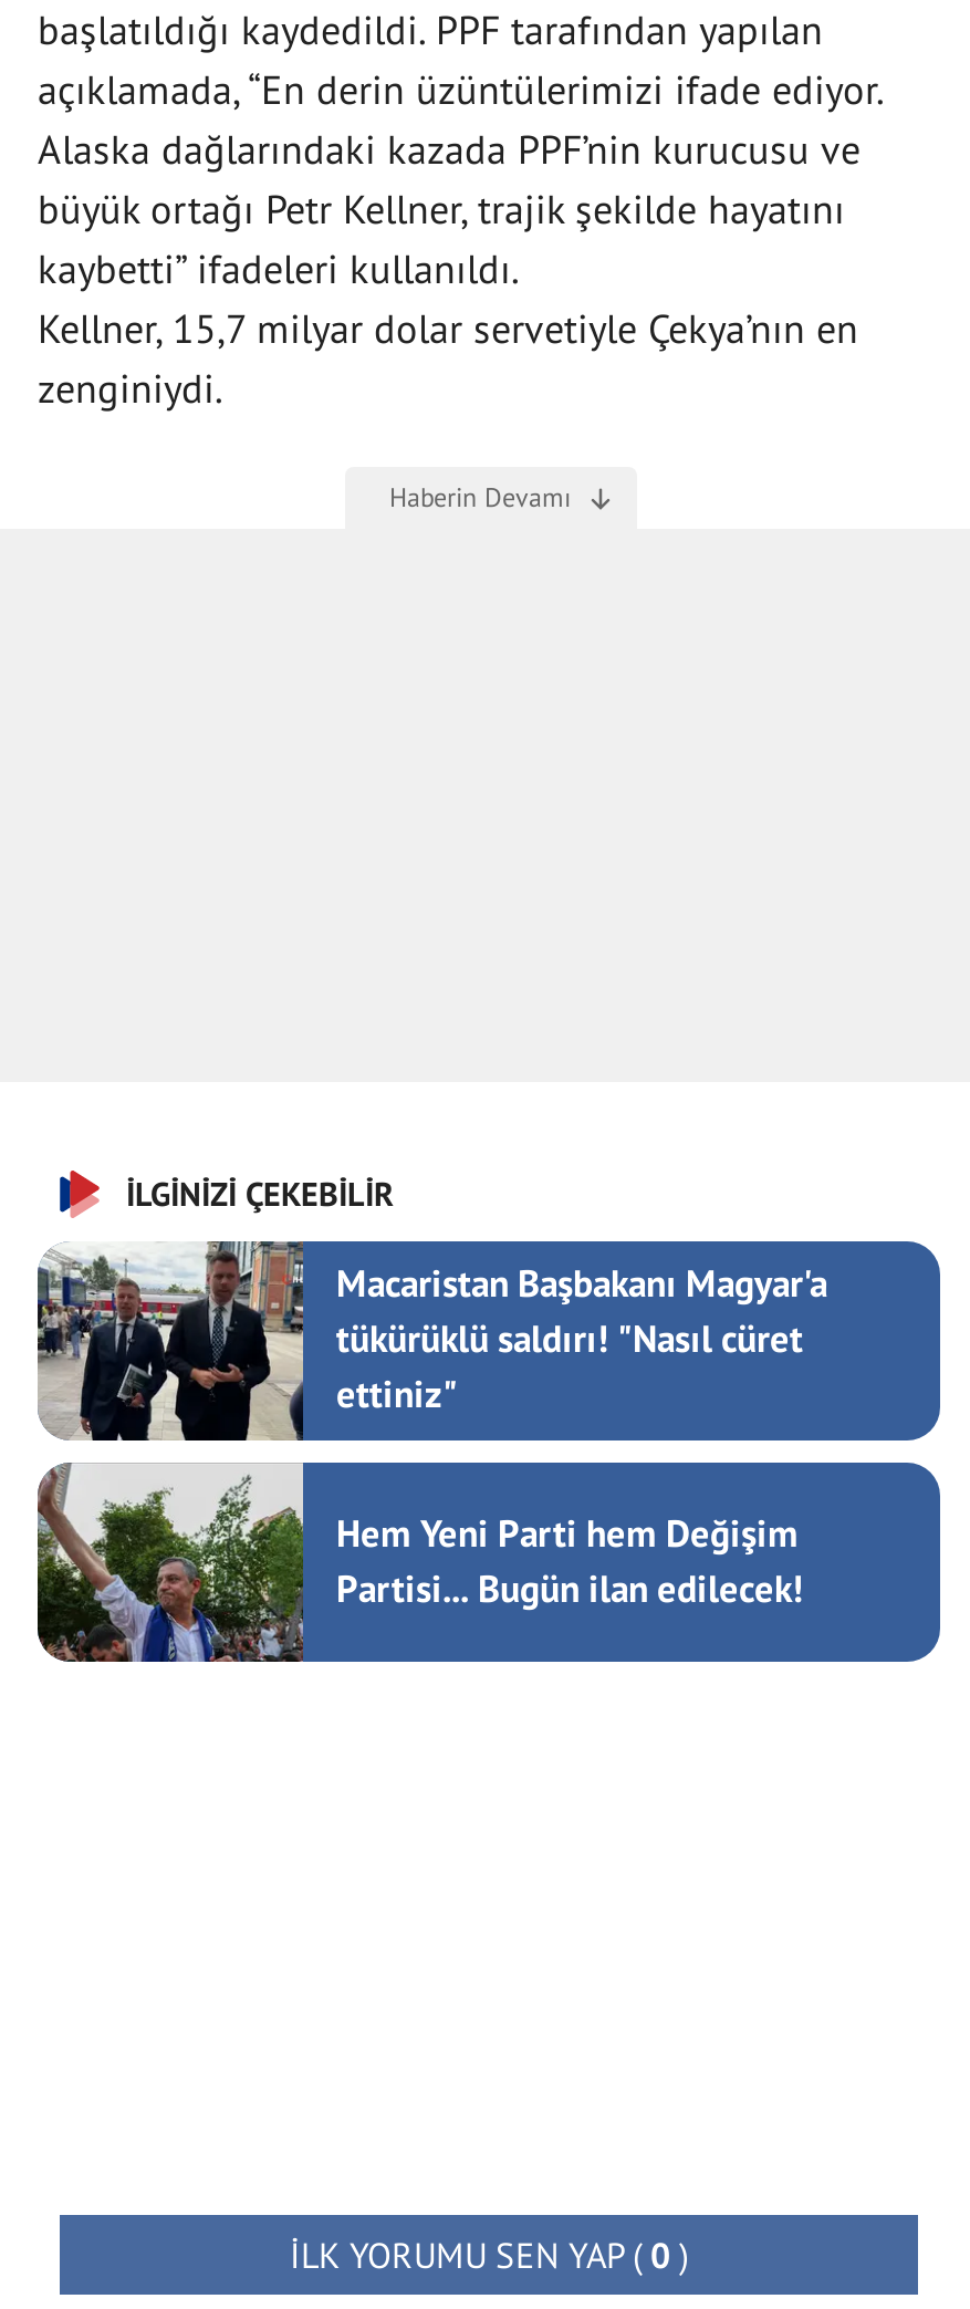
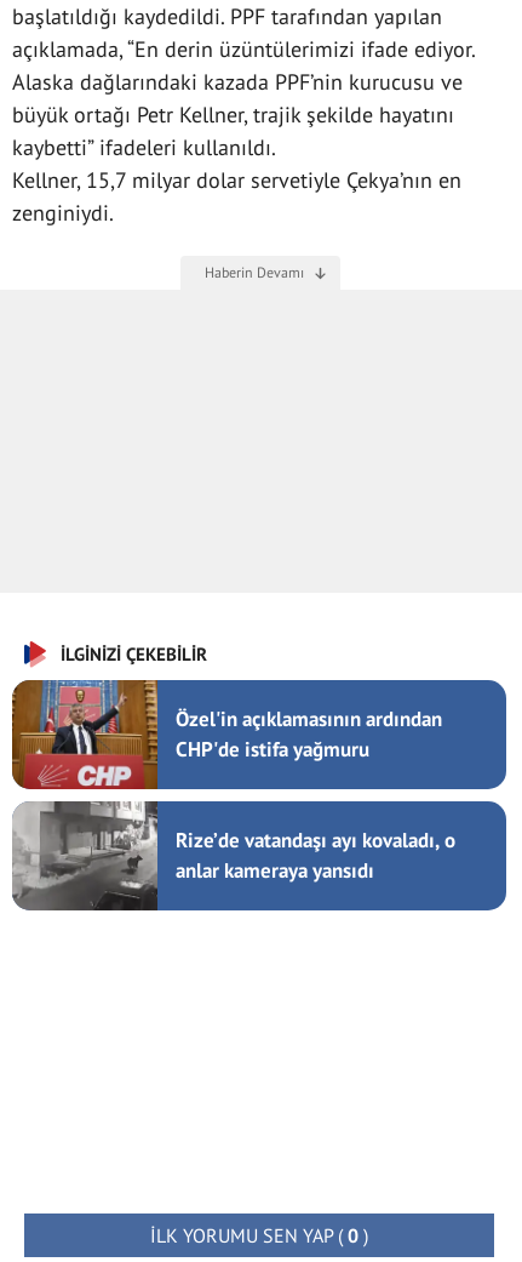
- [image]
- Macaristan Başbakanı Magyar'a
- tükürüklü saldırı! "Nasıl cüret
- ettiniz"
+ [image]
+ Özel'in açıklamasının ardından
+ CHP'de istifa yağmuru

- [image]
- Hem Yeni Parti hem Değişim
- Partisi... Bugün ilan edilecek!
+ [image]
+ Rize’de vatandaşı ayı kovaladı, o
+ anlar kameraya yansıdı
